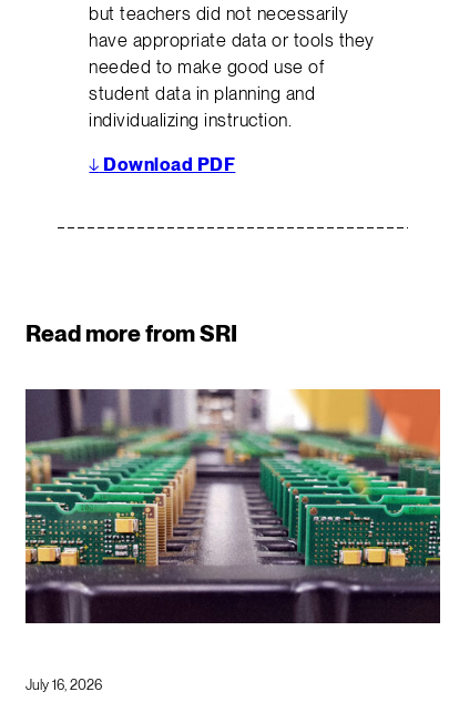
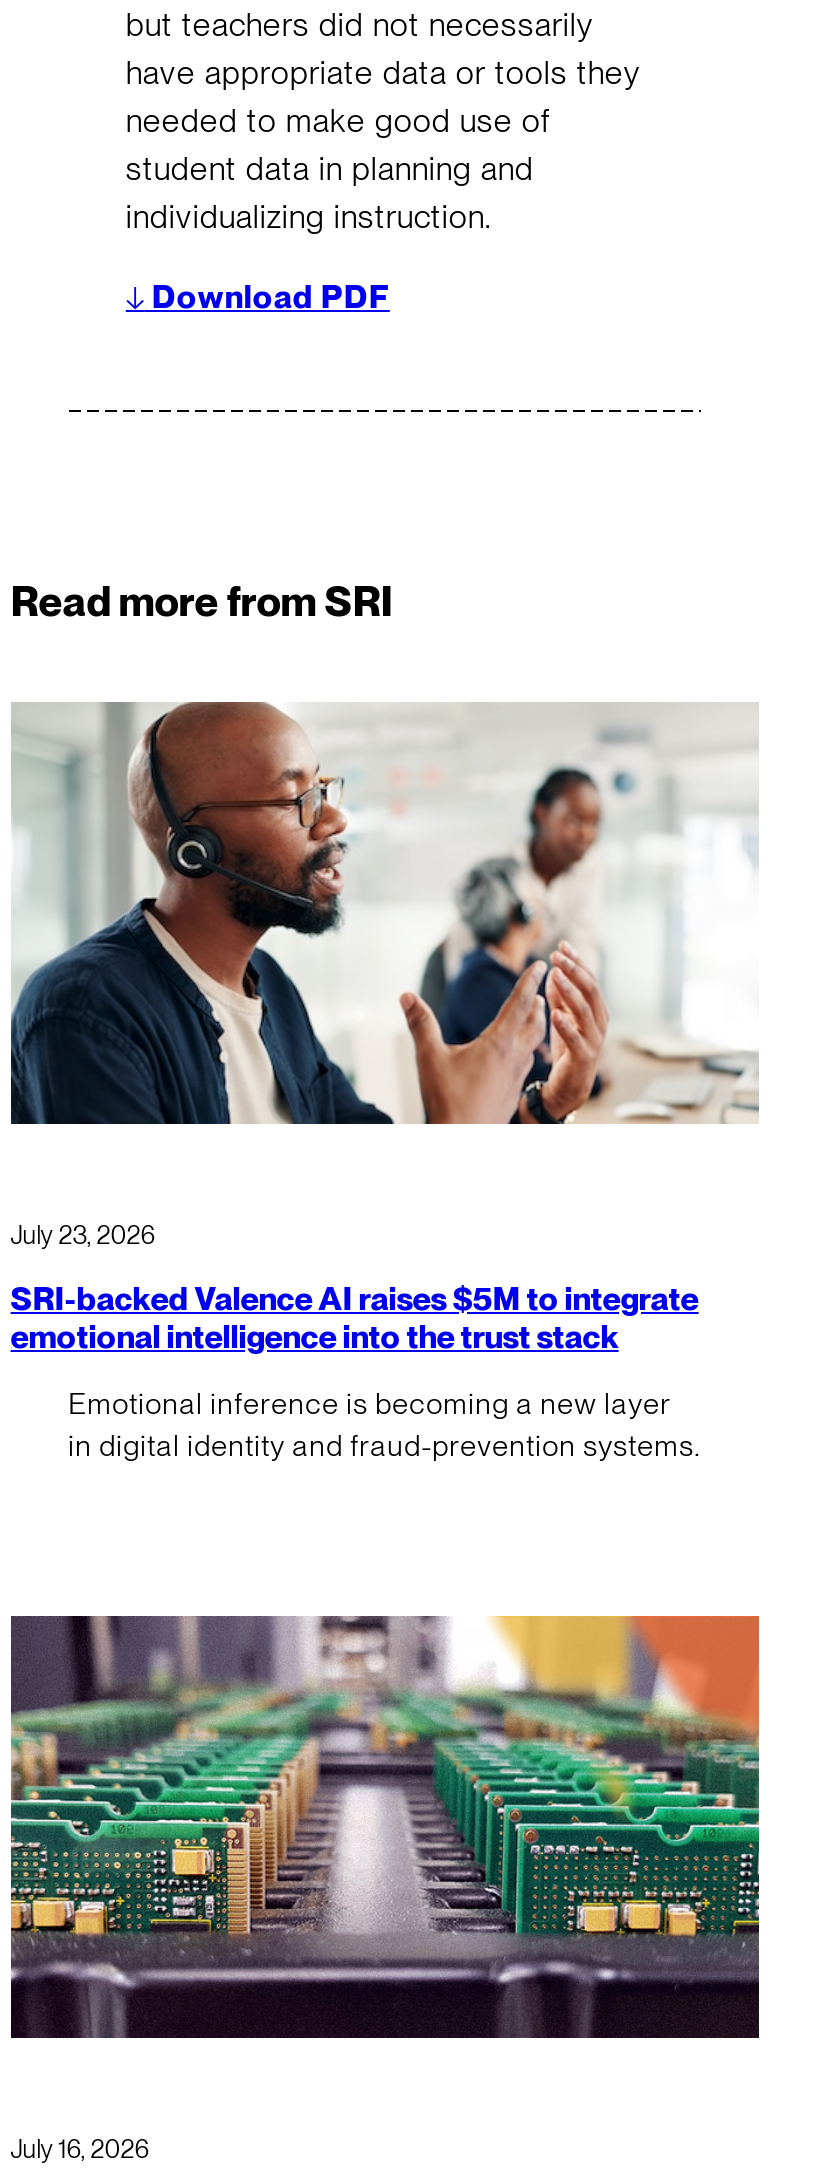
+ July 23, 2026
+ SRI-backed Valence AI raises $5M to integrate
+ emotional intelligence into the trust stack
+ Emotional inference is becoming a new layer
+ in digital identity and fraud-prevention systems.

+ [image]
